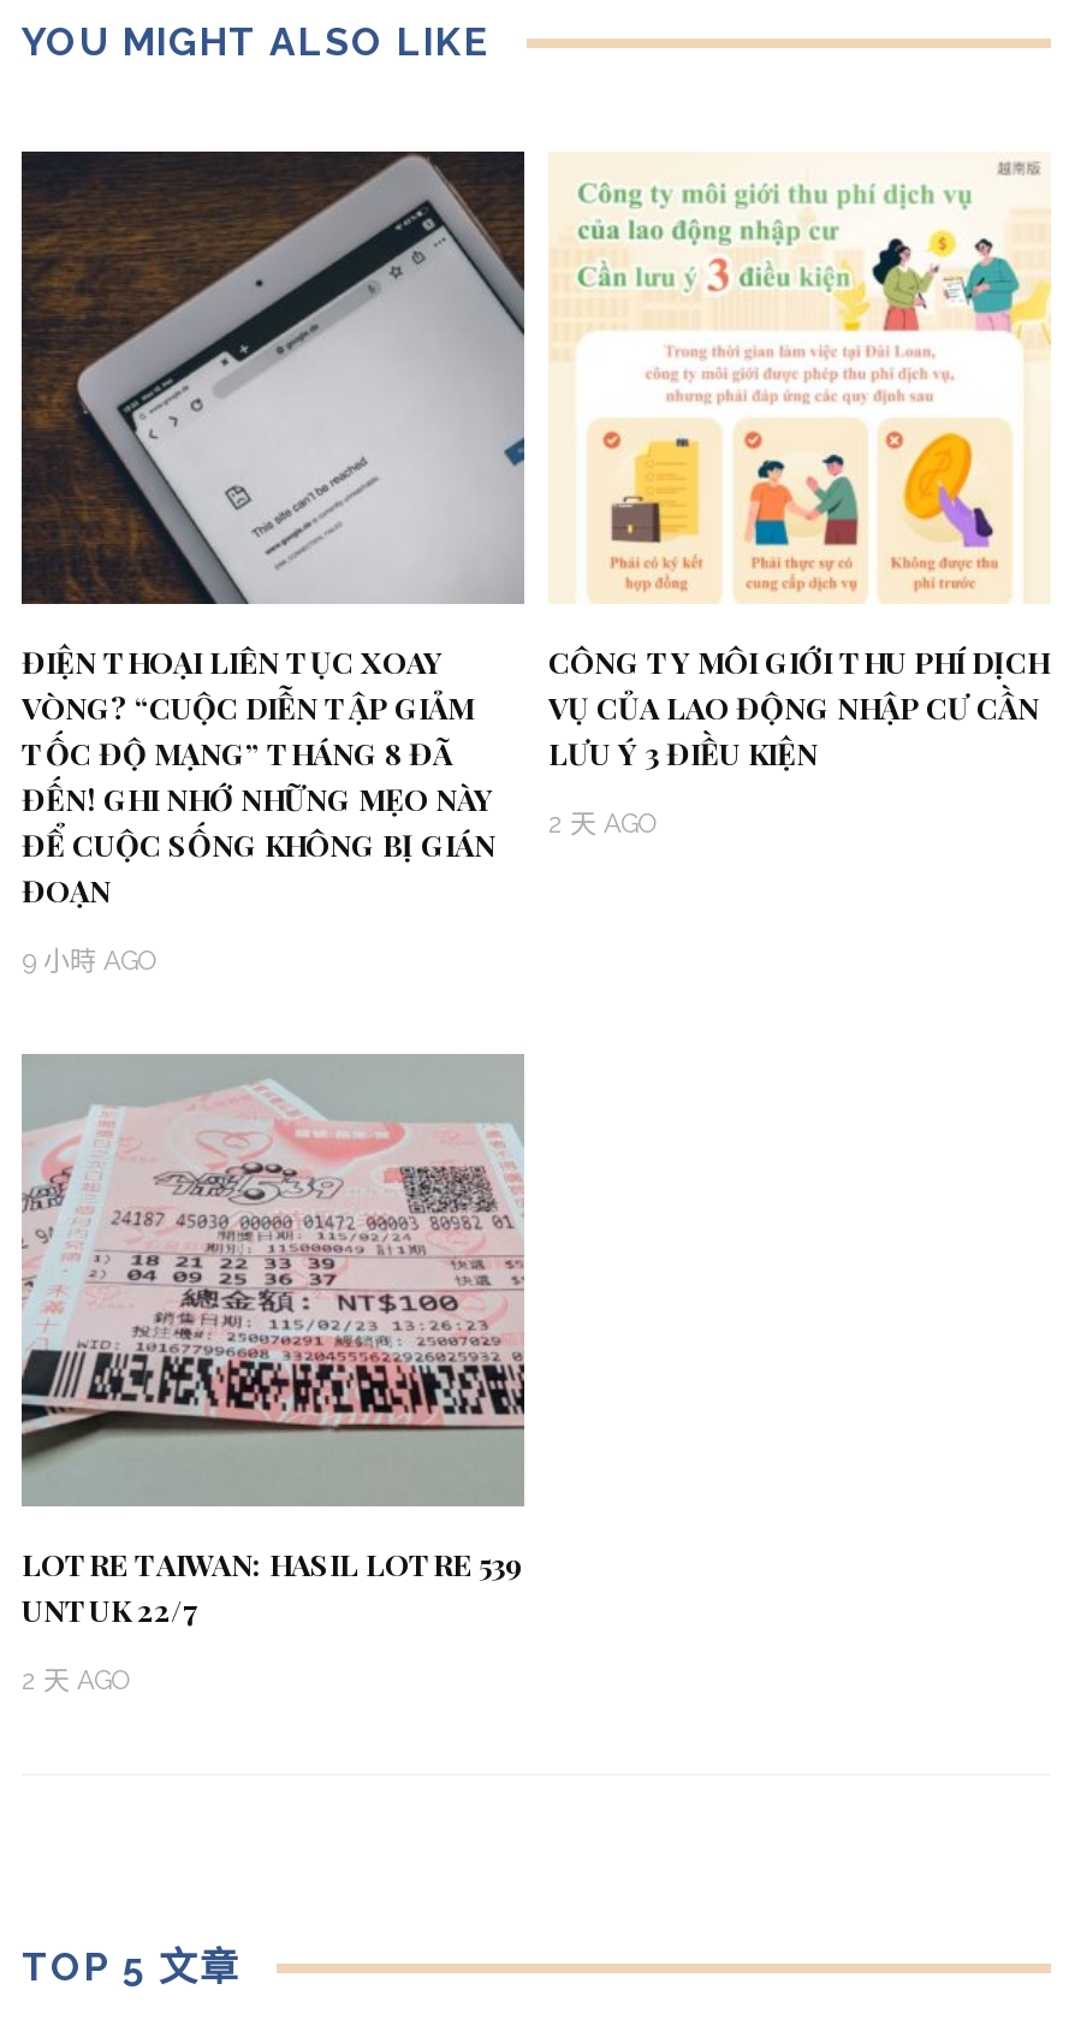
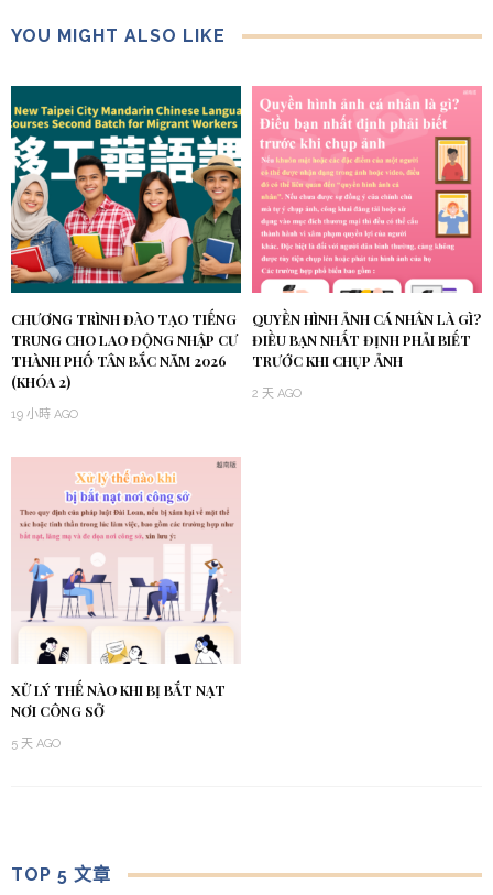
- [image]
- ĐIỆN THOẠI LIÊN TỤC XOAY
- VÒNG? “CUỘC DIỄN TẬP GIẢM
- TỐC ĐỘ MẠNG” THÁNG 8 ĐÃ
- ĐẾN! GHI NHỚ NHỮNG MẸO NÀY
- ĐỂ CUỘC SỐNG KHÔNG BỊ GIÁN
- ĐOẠN
+ [image]
+ CHƯƠNG TRÌNH ĐÀO TẠO TIẾNG
+ TRUNG CHO LAO ĐỘNG NHẬP CƯ
+ THÀNH PHỐ TÂN BẮC NĂM 2026
+ (KHÓA 2)

- [image]
- CÔNG TY MÔI GIỚI THU PHÍ DỊCH
- VỤ CỦA LAO ĐỘNG NHẬP CƯ CẦN
- LƯU Ý 3 ĐIỀU KIỆN
+ [image]
+ QUYỀN HÌNH ẢNH CÁ NHÂN LÀ GÌ?
+ ĐIỀU BẠN NHẤT ĐỊNH PHẢI BIẾT
+ TRƯỚC KHI CHỤP ẢNH

- 9 小時 AGO
+ 19 小時 AGO

- [image]
+ [image]

- LOTRE TAIWAN: HASIL LOTRE 539
- UNTUK 22/7
+ XỬ LÝ THẾ NÀO KHI BỊ BẮT NẠT
+ NƠI CÔNG SỞ

- 2 天 AGO
+ 5 天 AGO
